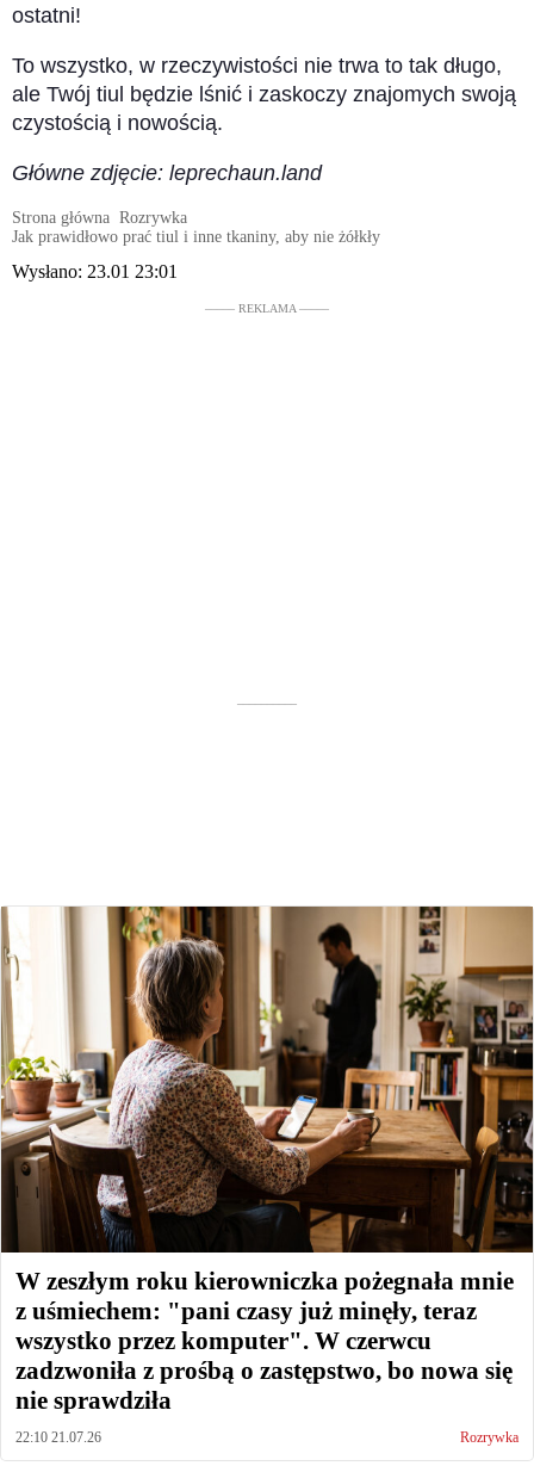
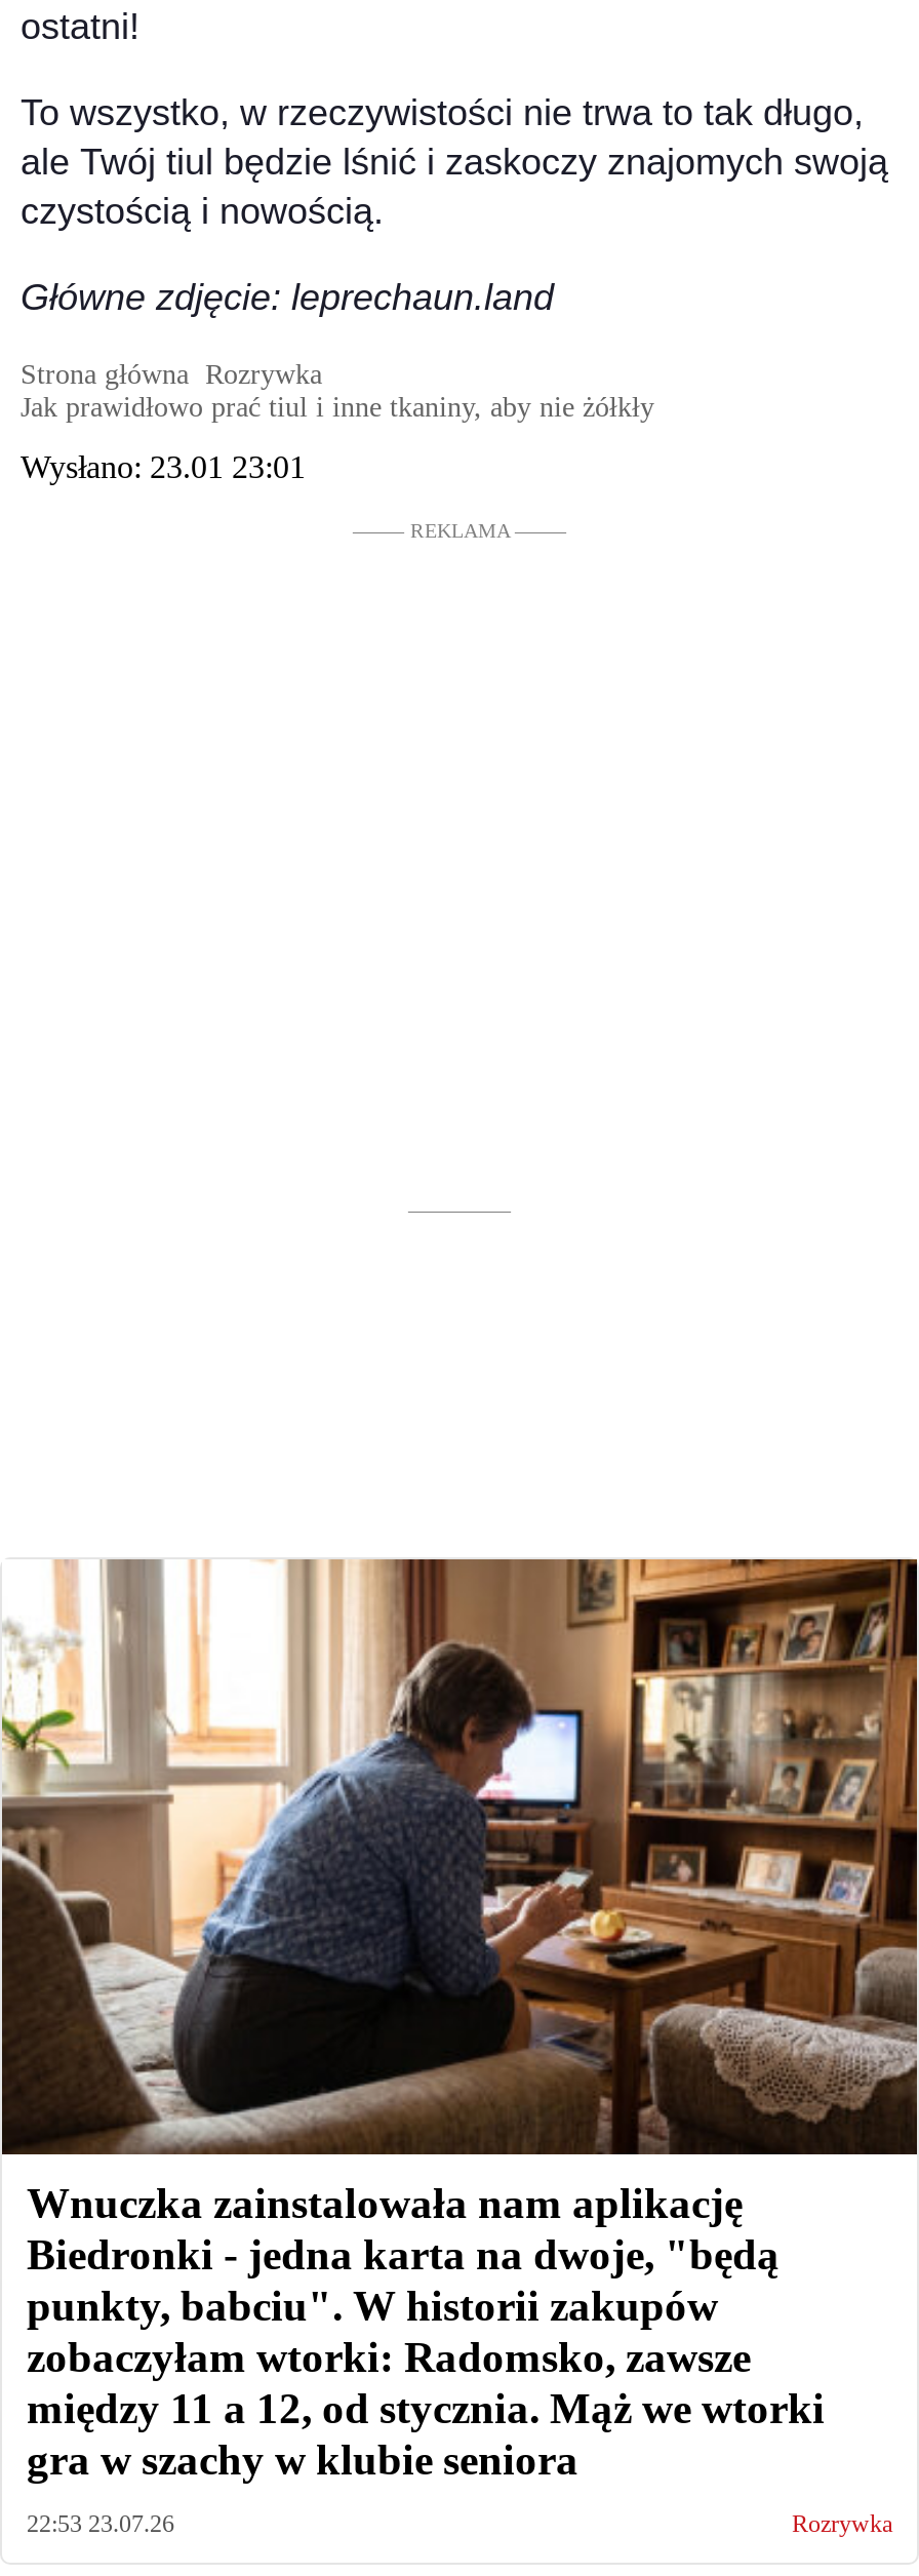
- [image]
- W zeszłym roku kierowniczka pożegnała mnie
- z uśmiechem: "pani czasy już minęły, teraz
- wszystko przez komputer". W czerwcu
- zadzwoniła z prośbą o zastępstwo, bo nowa się
- nie sprawdziła
+ [image]
+ Wnuczka zainstalowała nam aplikację
+ Biedronki - jedna karta na dwoje, "będą
+ punkty, babciu". W historii zakupów
+ zobaczyłam wtorki: Radomsko, zawsze
+ między 11 a 12, od stycznia. Mąż we wtorki
+ gra w szachy w klubie seniora

- 22:10 21.07.26
+ 22:53 23.07.26
